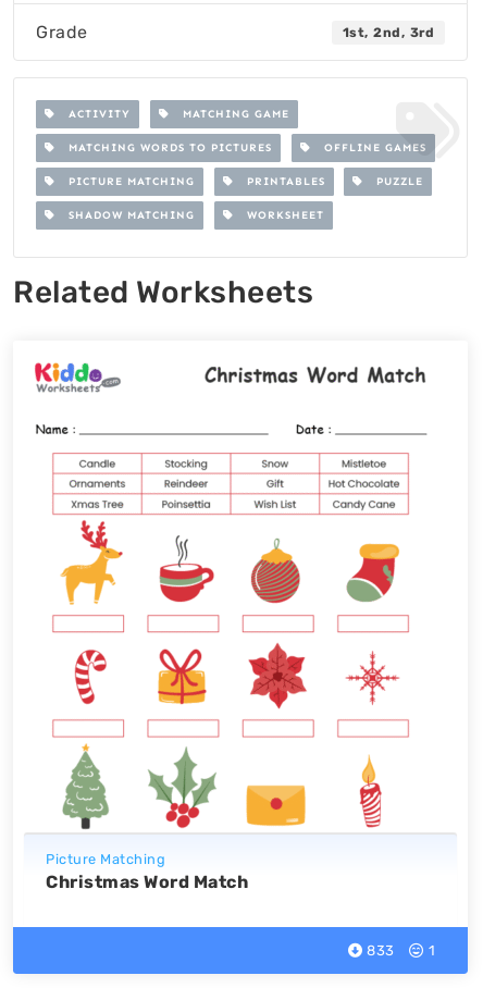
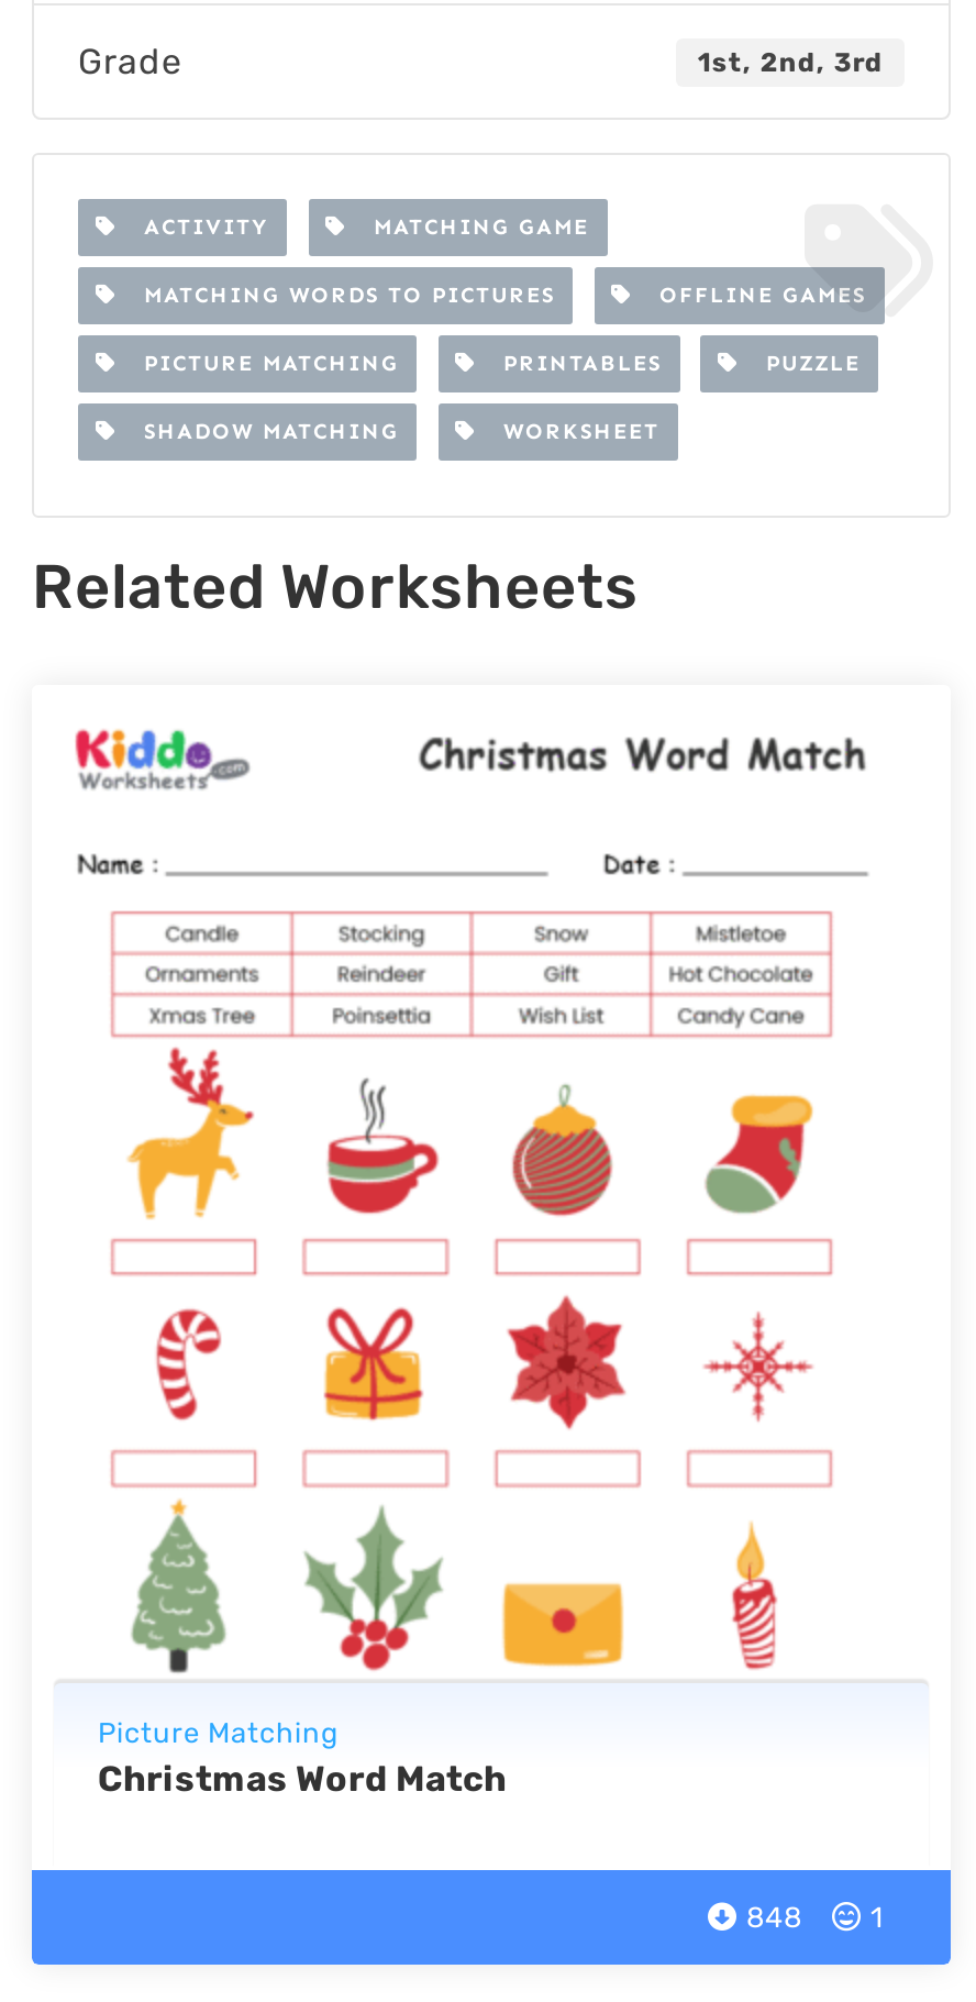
- 833
+ 848
